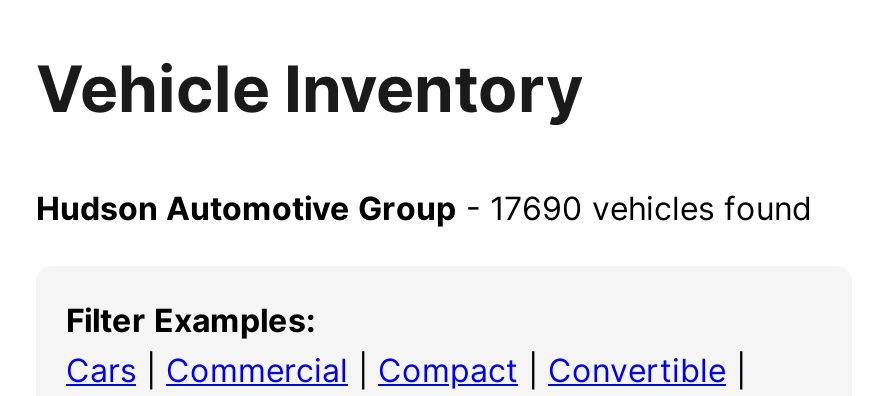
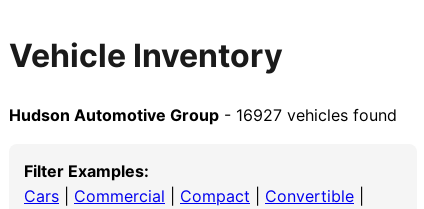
- Hudson Automotive Group - 17690 vehicles found
+ Hudson Automotive Group - 16927 vehicles found
